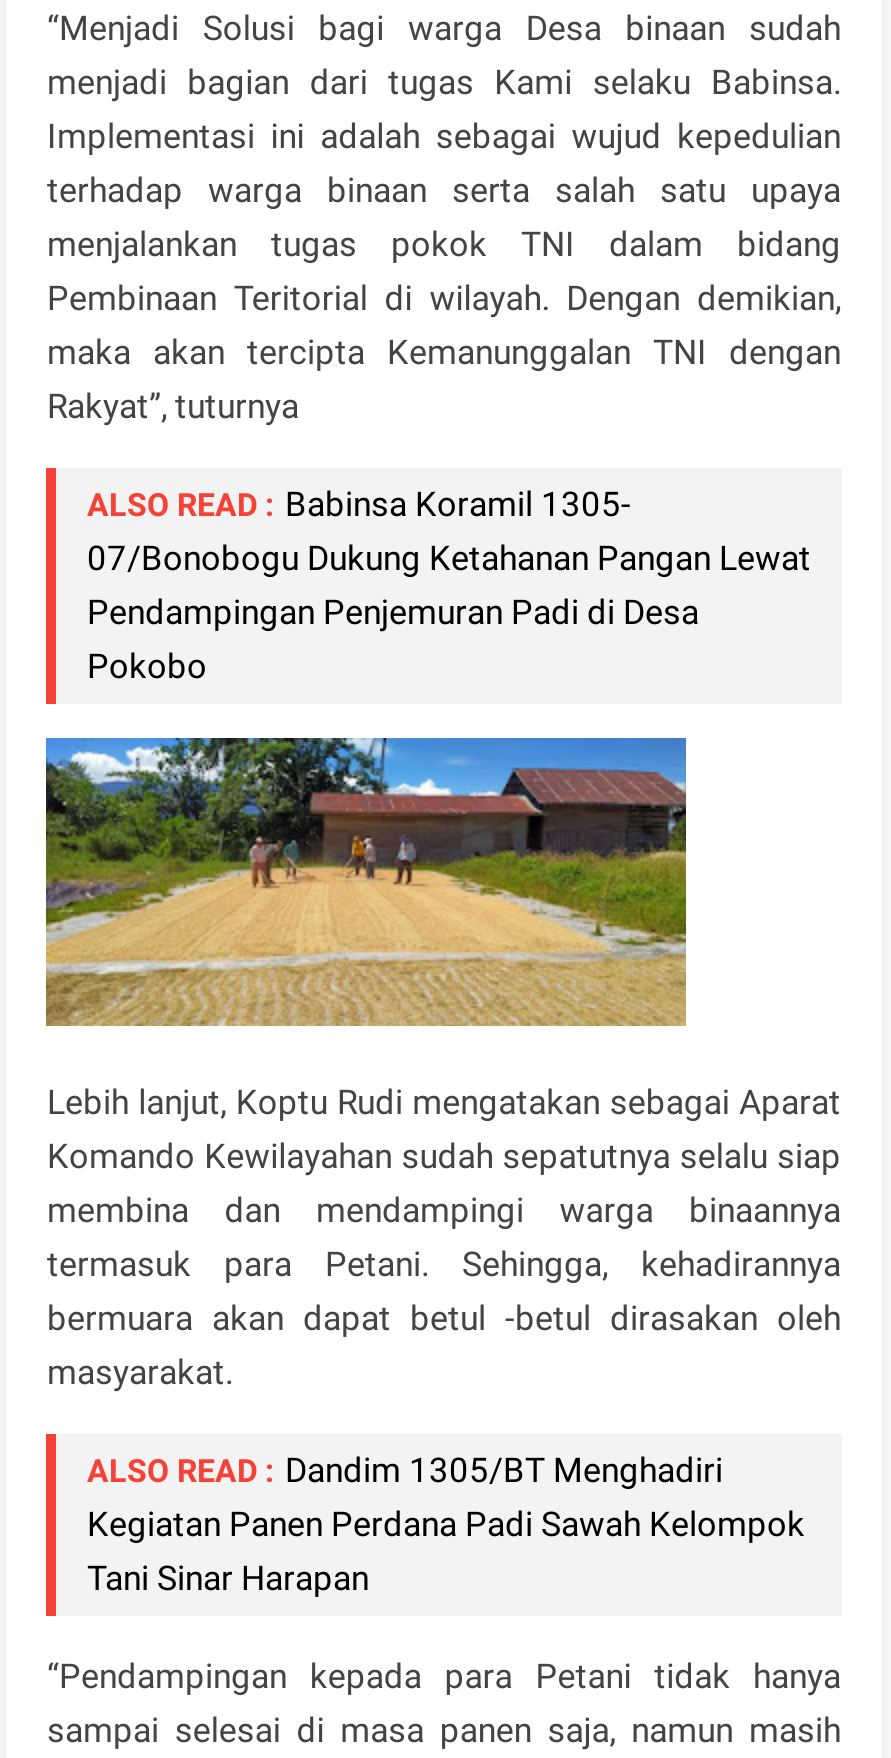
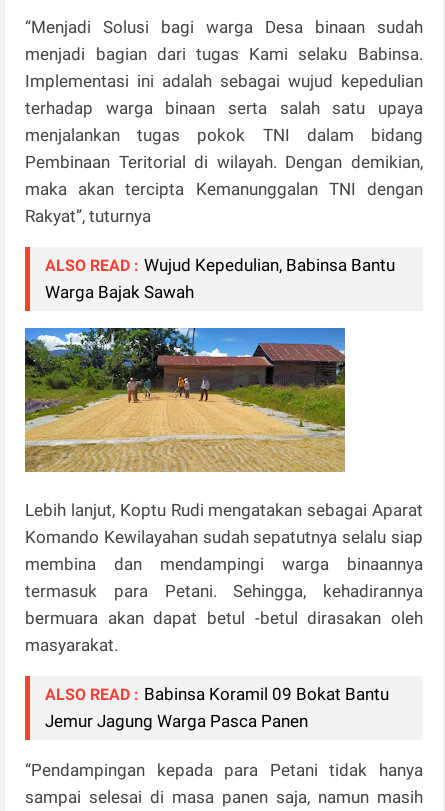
- ALSO READ : Babinsa Koramil 1305-
- 07/Bonobogu Dukung Ketahanan Pangan Lewat
- Pendampingan Penjemuran Padi di Desa
- Pokobo
+ ALSO READ : Wujud Kepedulian, Babinsa Bantu
+ Warga Bajak Sawah

- ALSO READ : Dandim 1305/BT Menghadiri
- Kegiatan Panen Perdana Padi Sawah Kelompok
- Tani Sinar Harapan
+ ALSO READ : Babinsa Koramil 09 Bokat Bantu
+ Jemur Jagung Warga Pasca Panen
